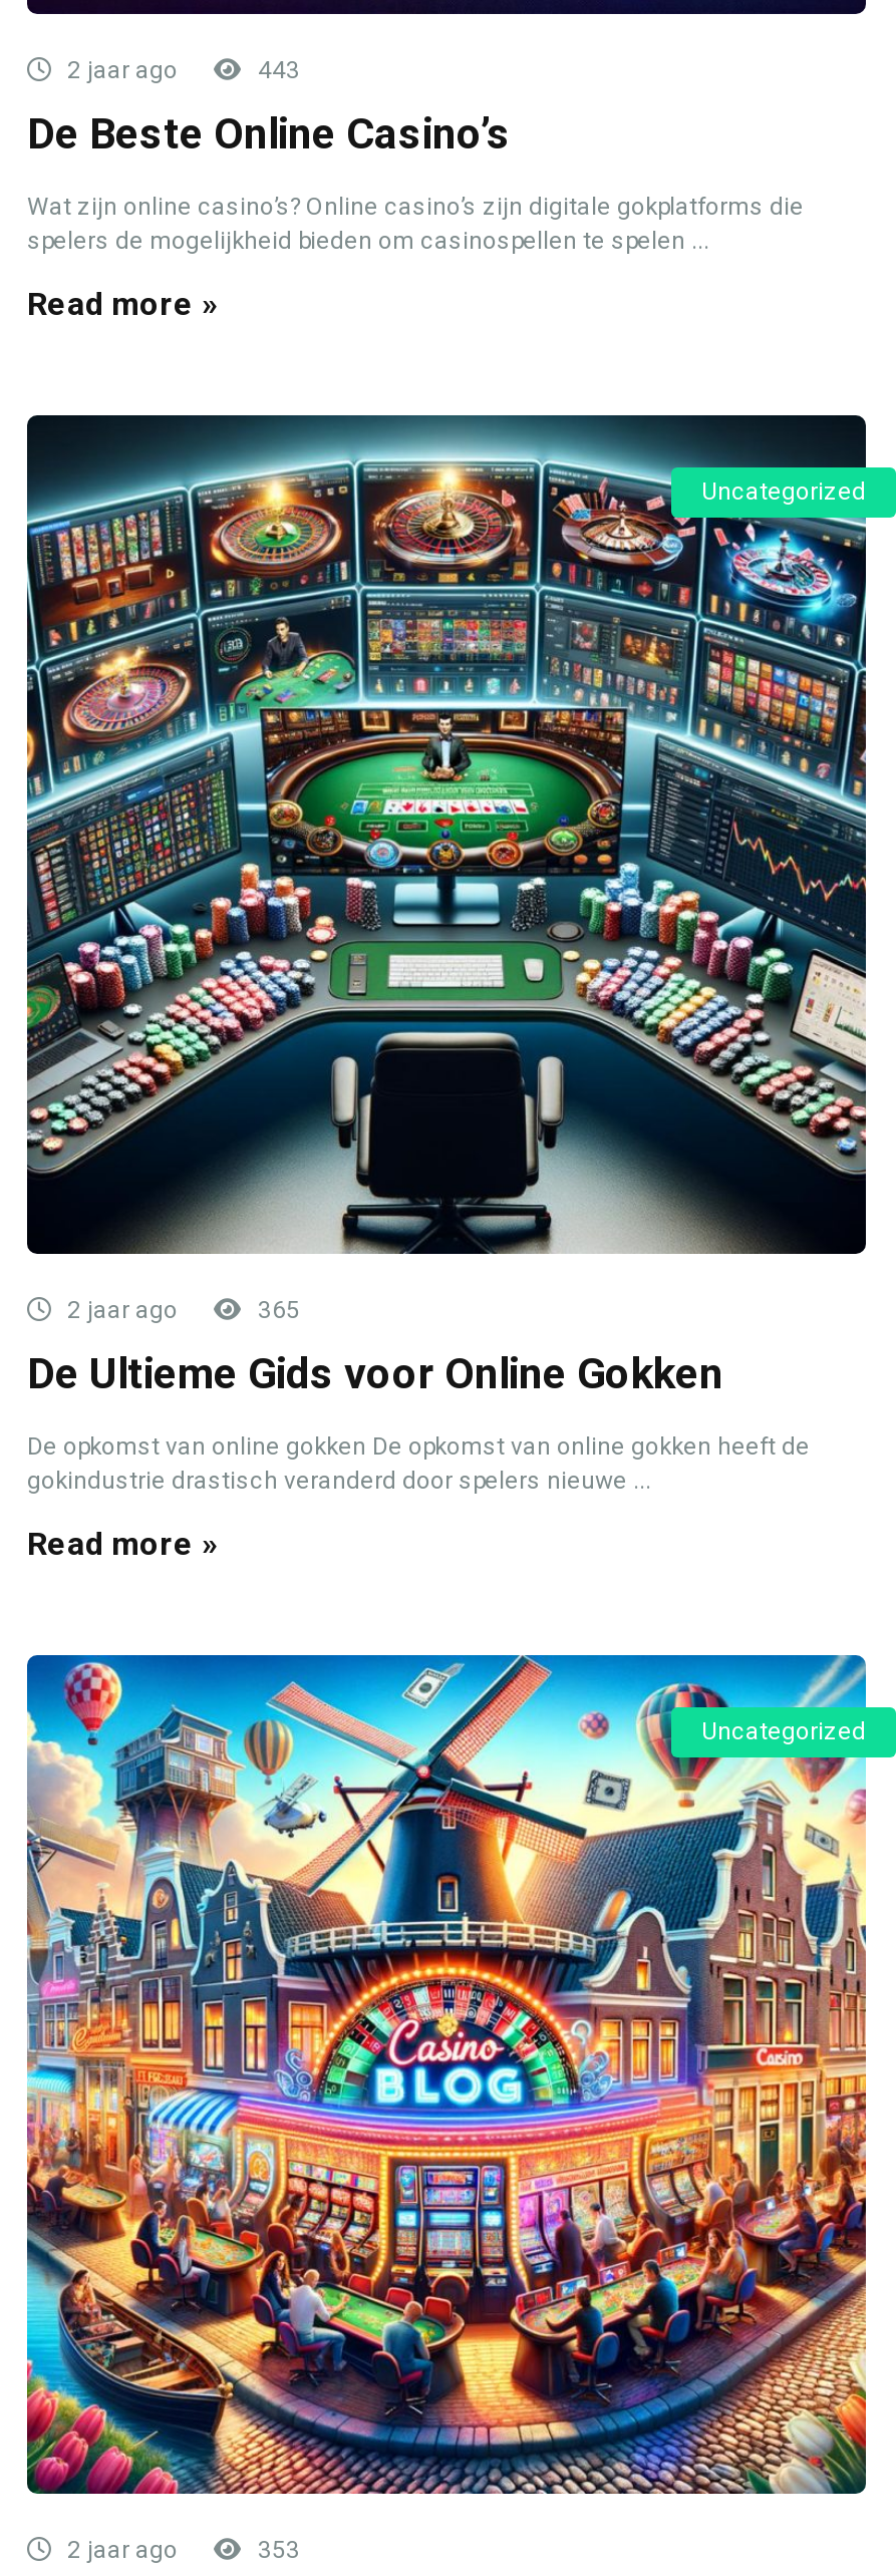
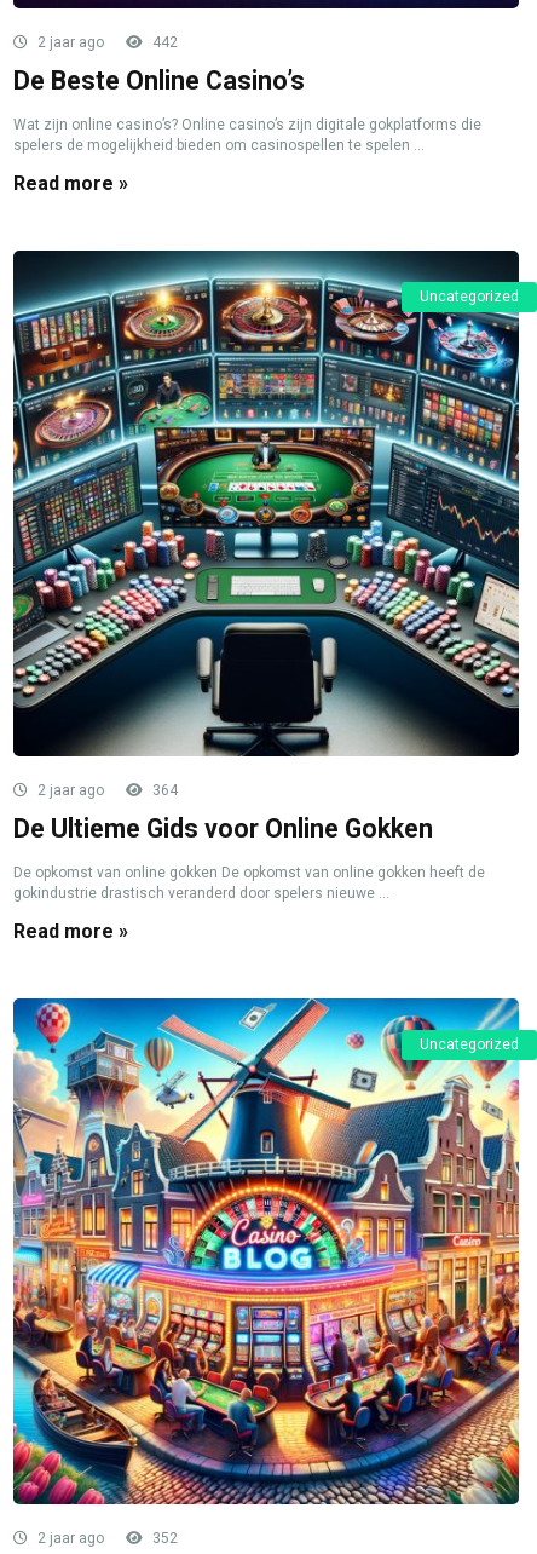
- 443
+ 442

- 365
+ 364

- 353
+ 352
